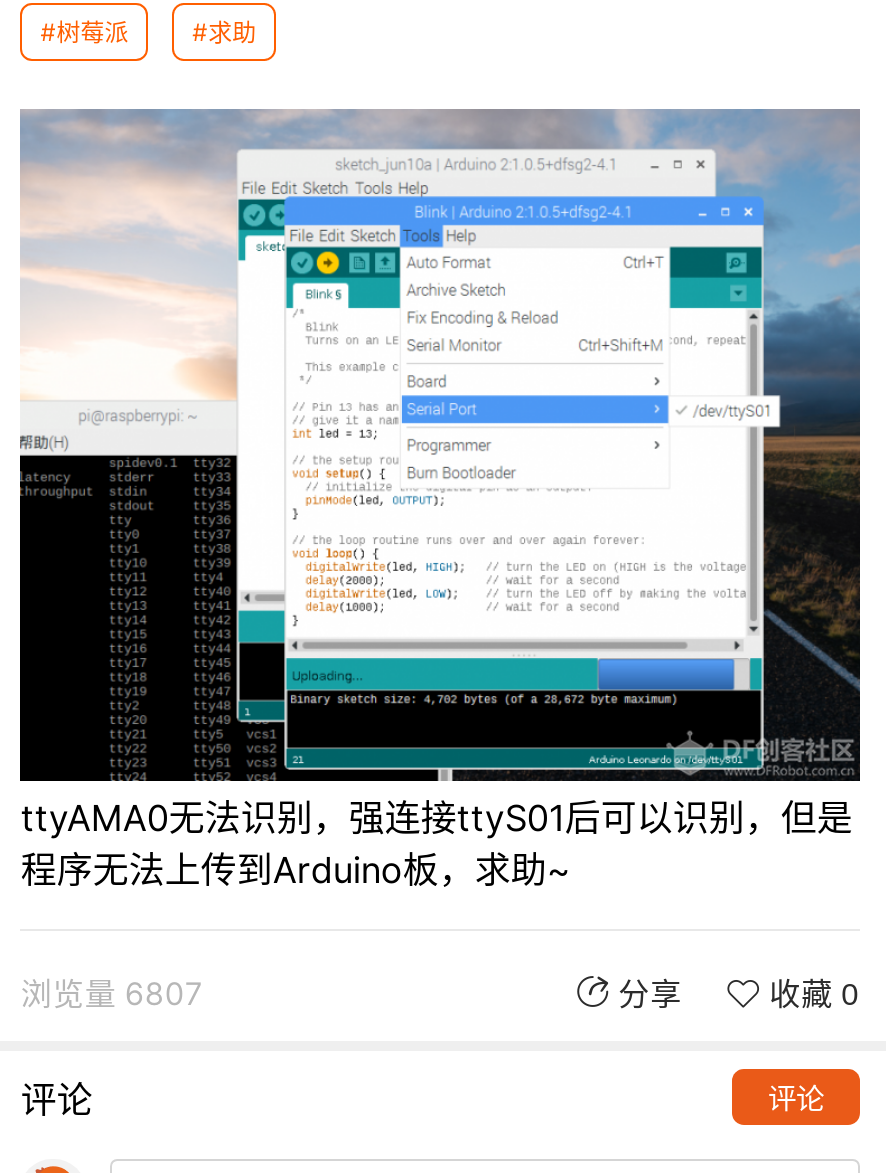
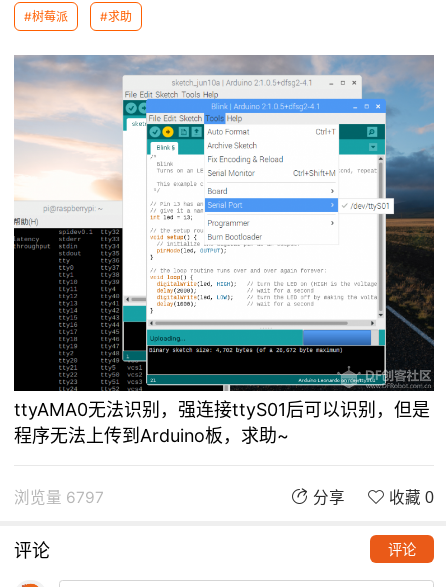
- 浏览量 6807
+ 浏览量 6797
